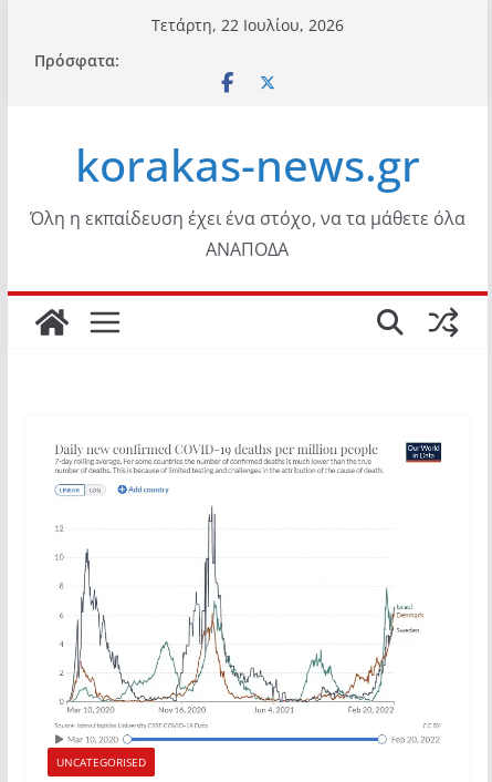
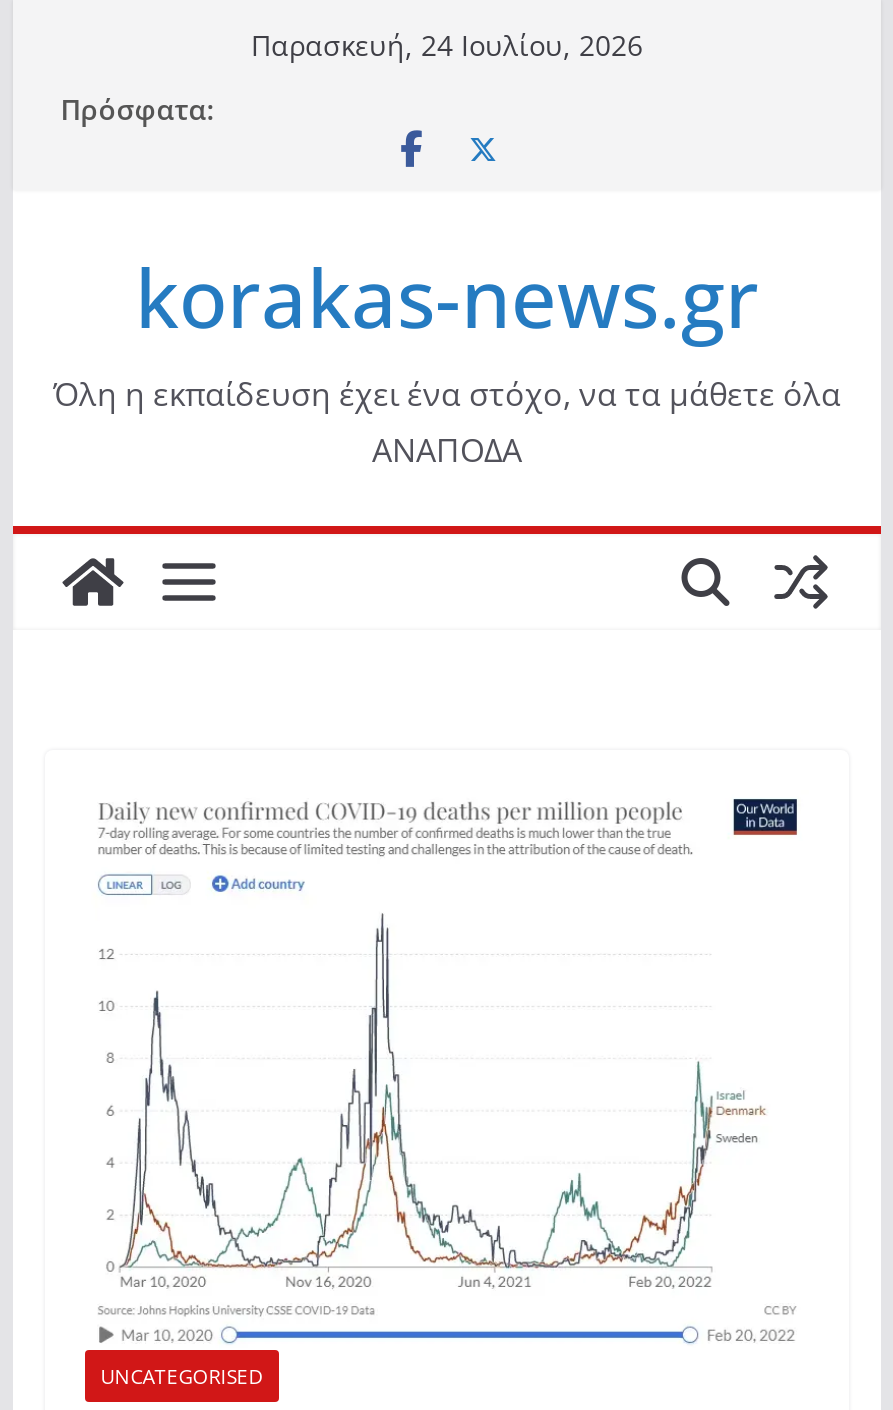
- Τετάρτη, 22 Ιουλίου, 2026
+ Παρασκευή, 24 Ιουλίου, 2026
